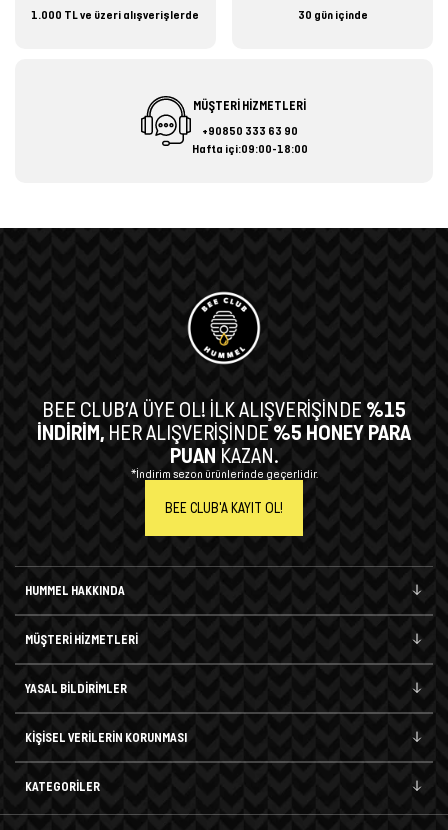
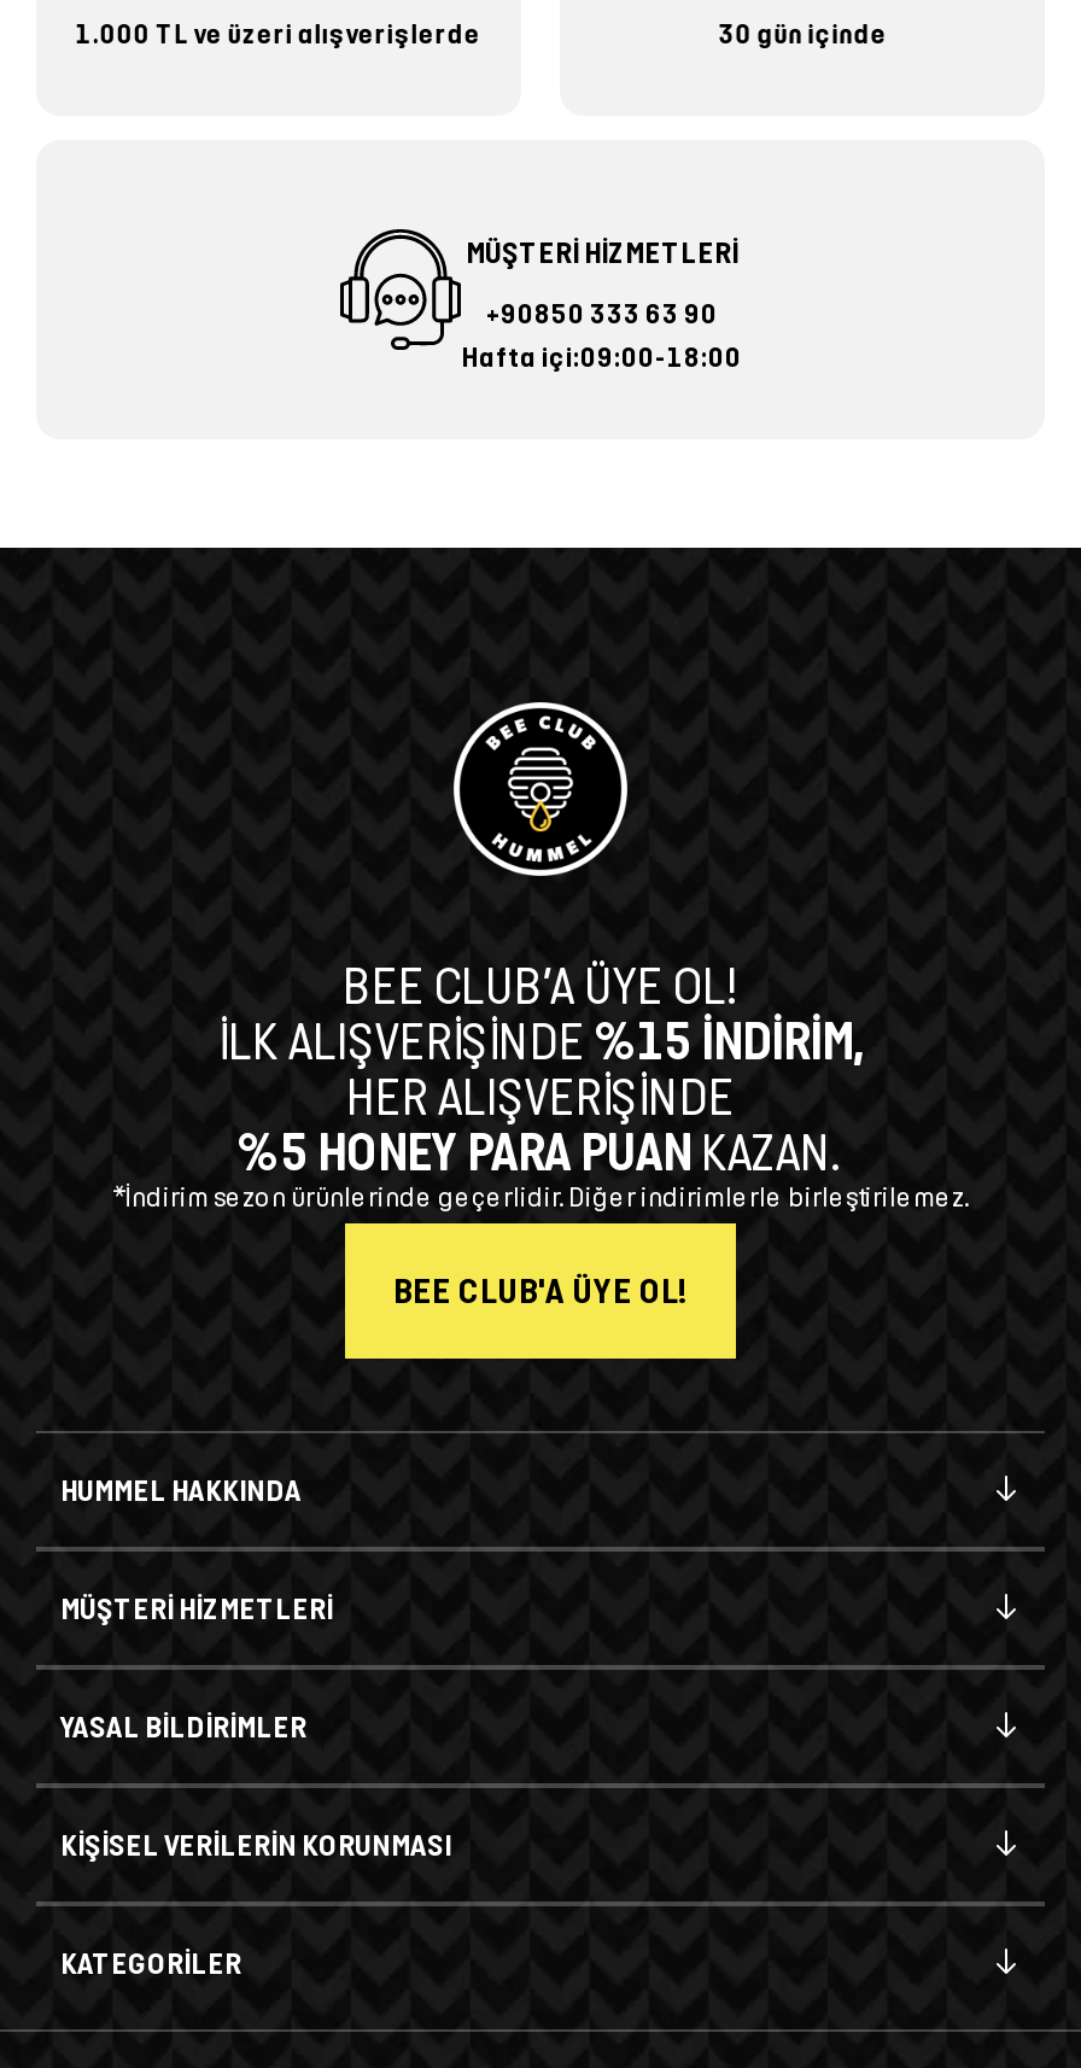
- BEE CLUB’A ÜYE OL! İLK ALIŞVERİŞİNDE%15
- İNDİRİM, HER ALIŞVERİŞİNDE%5 HONEY PARA
- PUAN KAZAN.
- *İndirim sezon ürünlerinde geçerlidir.
+ BEE CLUB’A ÜYE OL!
+ İLK ALIŞVERİŞİNDE%15 İNDİRİM,
+ HER ALIŞVERİŞİNDE
+ %5 HONEY PARA PUAN KAZAN.
+ *İndirim sezon ürünlerinde geçerlidir. Diğer indirimlerle birleştirilemez.

- BEE CLUB'A KAYIT OL!
+ BEE CLUB'A ÜYE OL!
